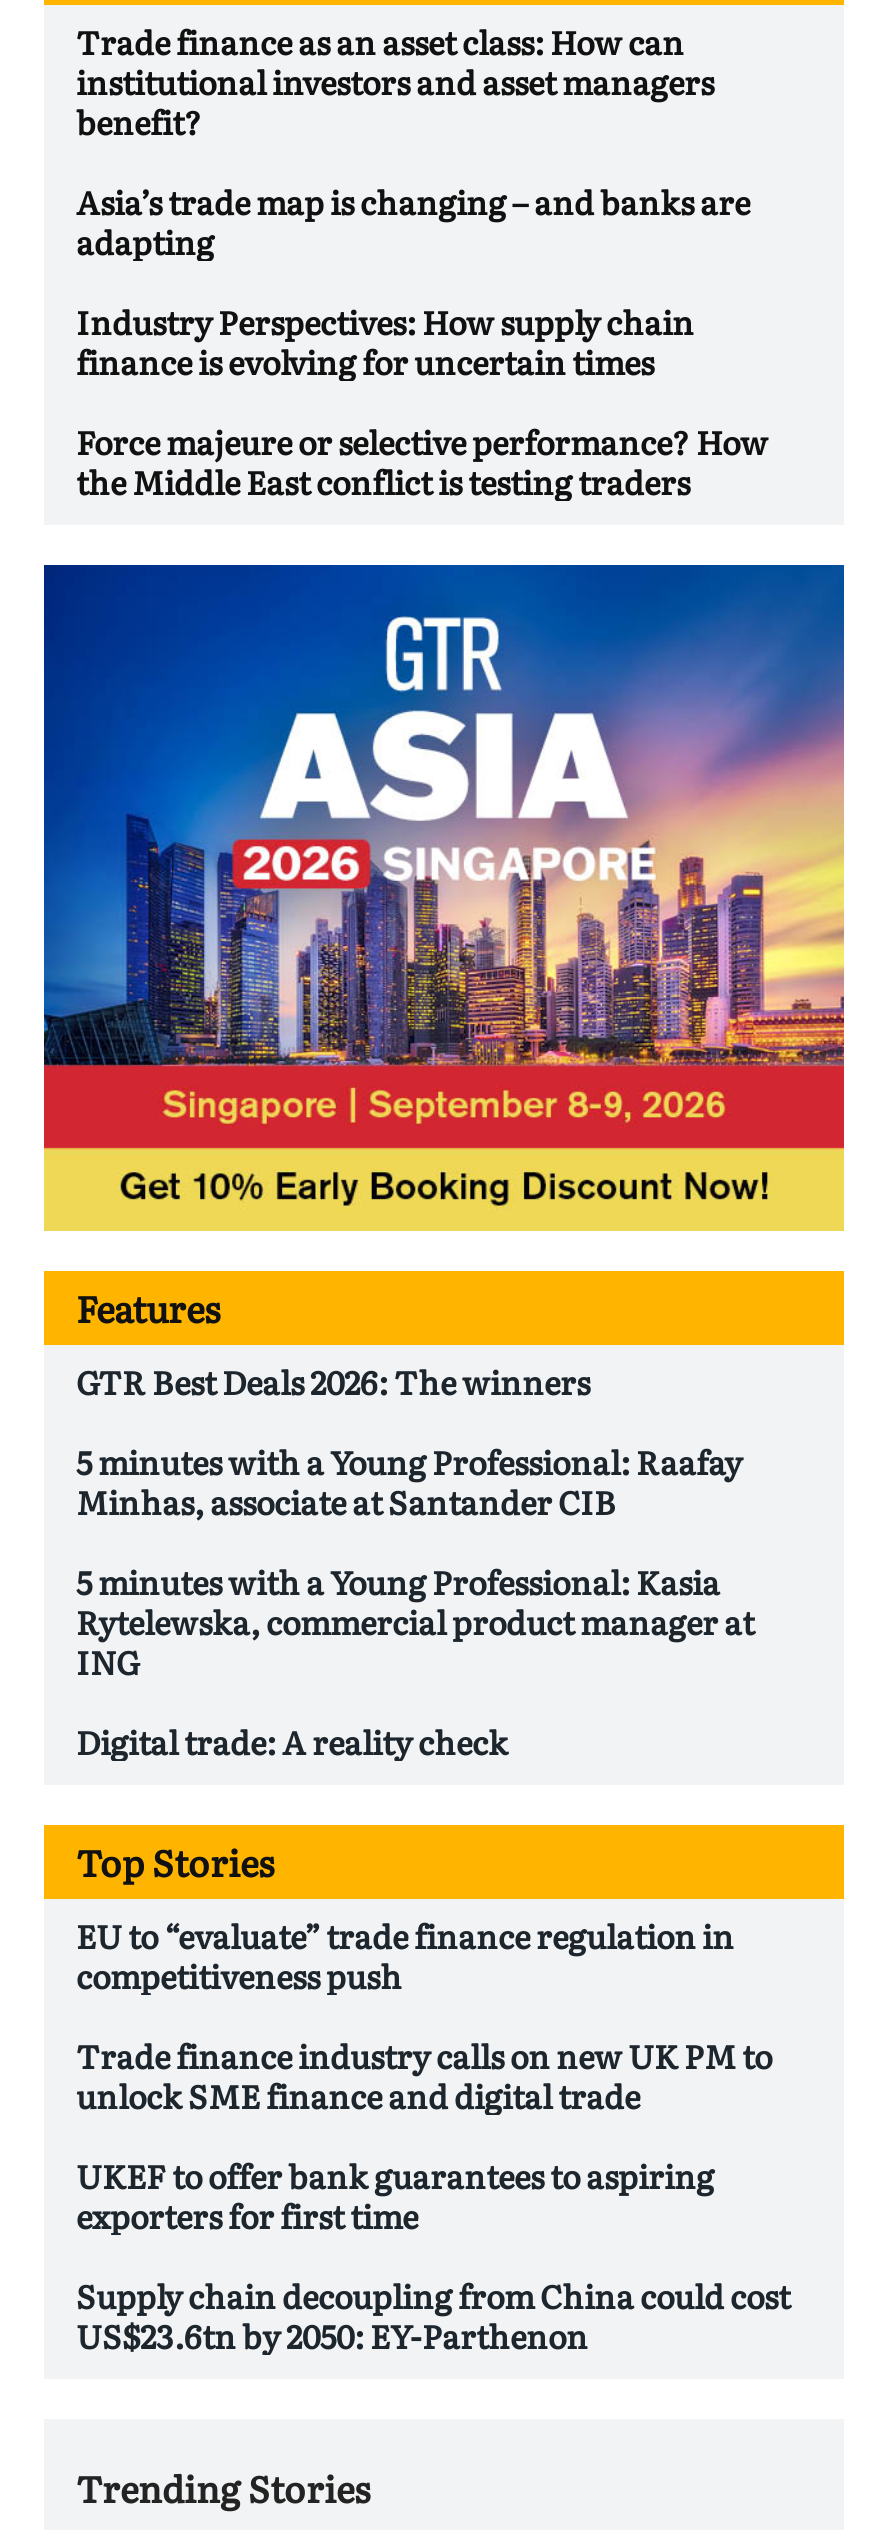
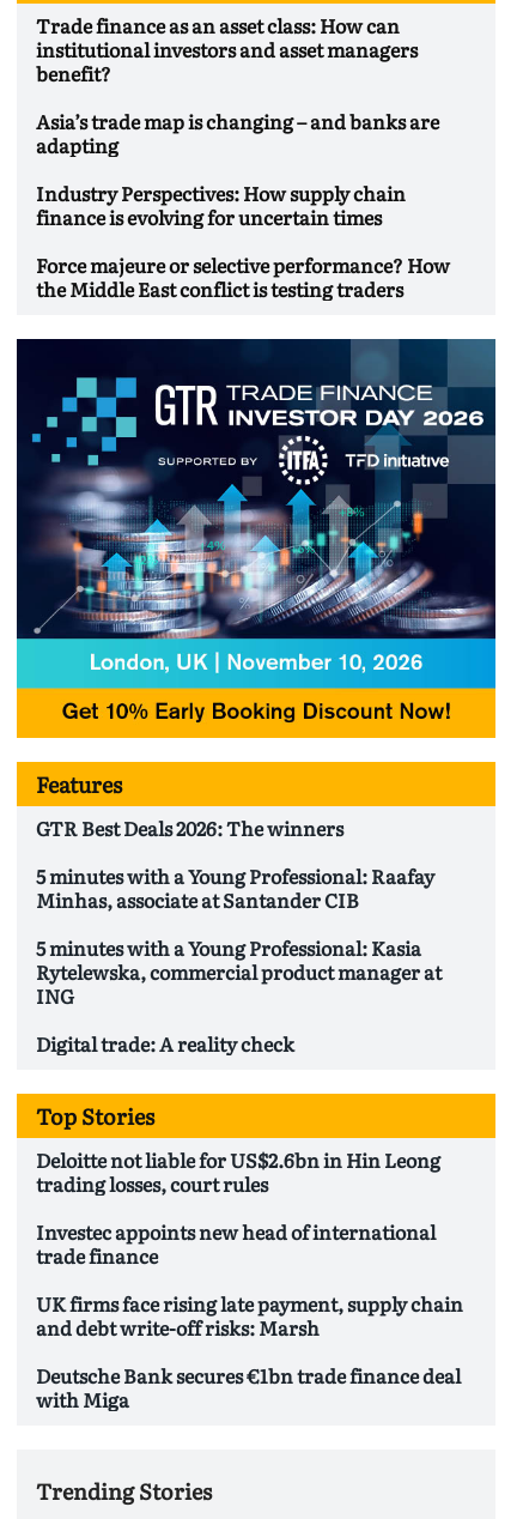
- [image]
+ [image]

- EU to “evaluate” trade finance regulation in
- competitiveness push
+ Deloitte not liable for US$2.6bn in Hin Leong
+ trading losses, court rules

- Trade finance industry calls on new UK PM to
- unlock SME finance and digital trade
+ Investec appoints new head of international
+ trade finance

- UKEF to offer bank guarantees to aspiring
- exporters for first time
+ UK firms face rising late payment, supply chain
+ and debt write-off risks: Marsh

- Supply chain decoupling from China could cost
- US$23.6tn by 2050: EY-Parthenon
+ Deutsche Bank secures €1bn trade finance deal
+ with Miga
